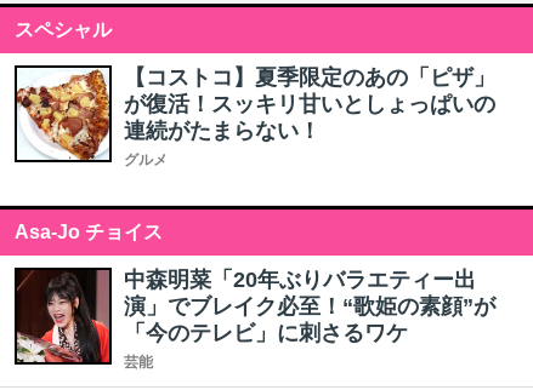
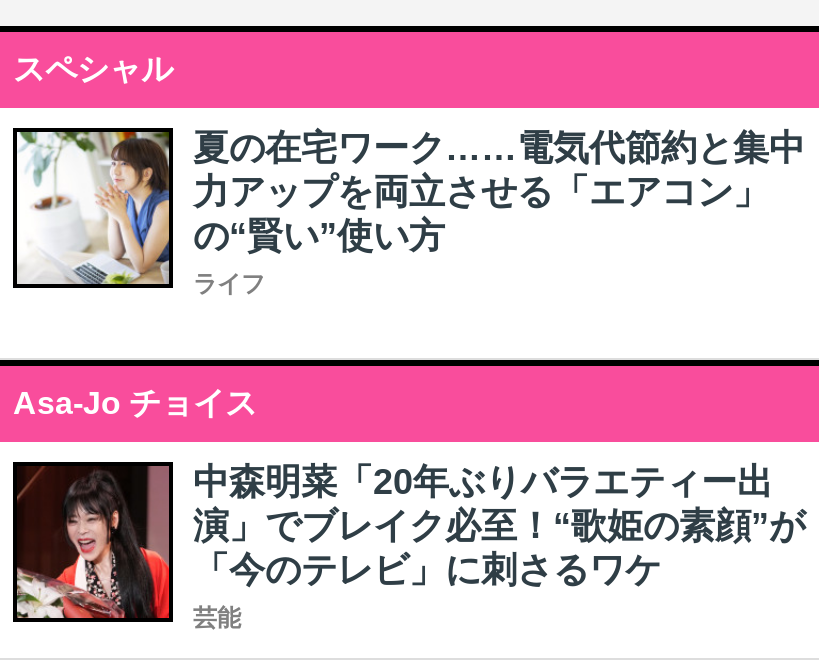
- [image]
- 【コストコ】夏季限定のあの「ピザ」
- が復活！スッキリ甘いとしょっぱいの
- 連続がたまらない！
- グルメ
+ [image]
+ 夏の在宅ワーク……電気代節約と集中
+ 力アップを両立させる「エアコン」
+ の“賢い”使い方
+ ライフ
